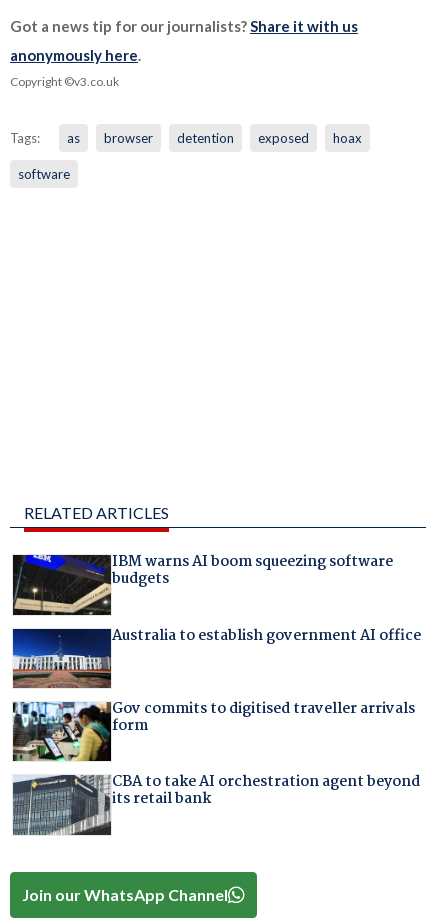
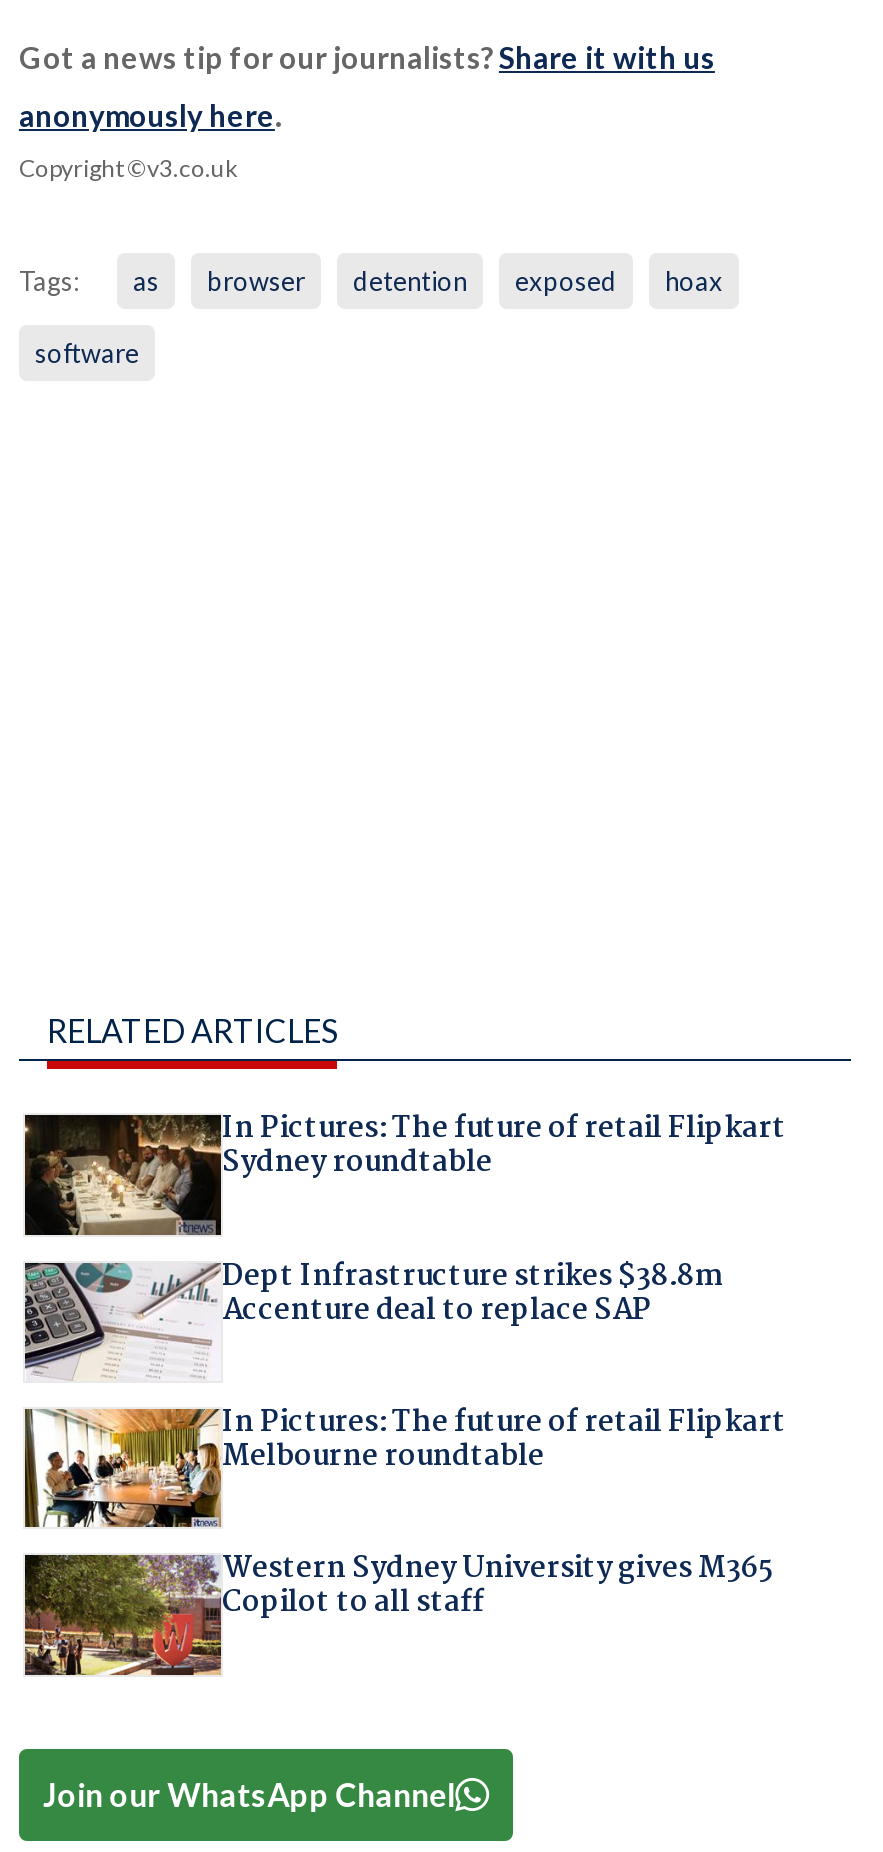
- [image]
- IBM warns AI boom squeezing software
- budgets
+ [image]
+ In Pictures: The future of retail Flipkart
+ Sydney roundtable

- [image]
- Australia to establish government AI office
+ [image]
+ Dept Infrastructure strikes $38.8m
+ Accenture deal to replace SAP

- [image]
- Gov commits to digitised traveller arrivals
- form
+ [image]
+ In Pictures: The future of retail Flipkart
+ Melbourne roundtable

- [image]
- CBA to take AI orchestration agent beyond
- its retail bank
+ [image]
+ Western Sydney University gives M365
+ Copilot to all staff
